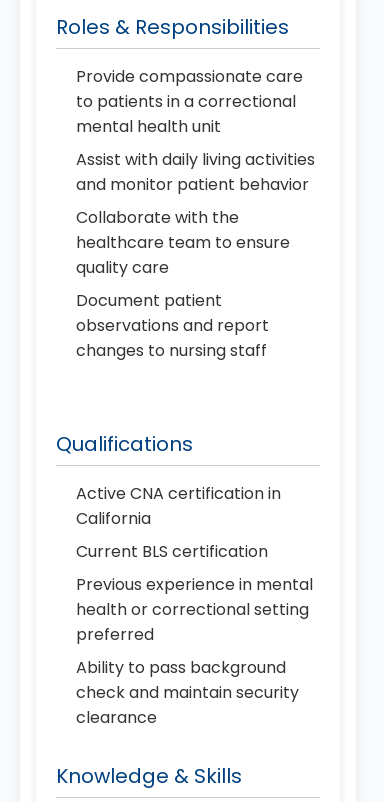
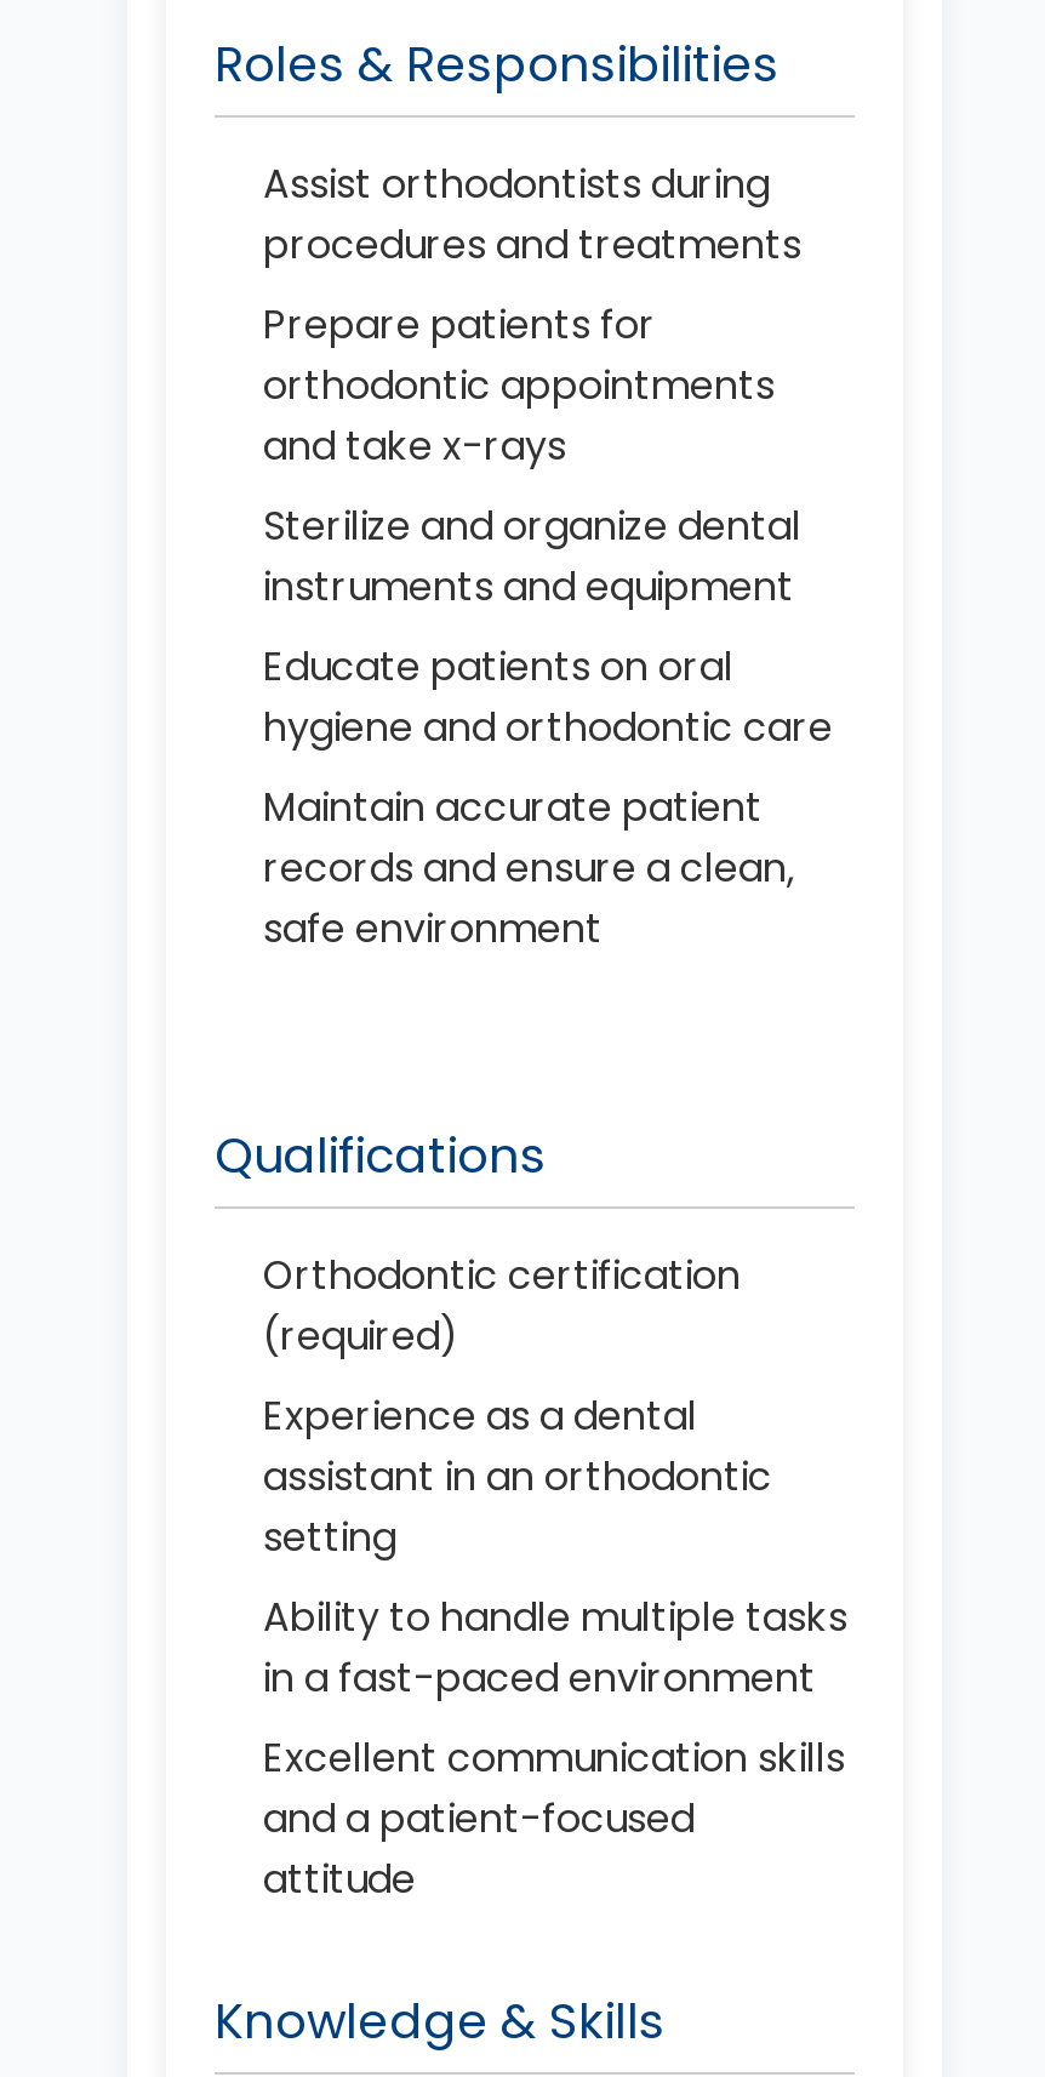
- Provide compassionate care
- to patients in a correctional
- mental health unit
- Assist with daily living activities
- and monitor patient behavior
- Collaborate with the
- healthcare team to ensure
- quality care
- Document patient
- observations and report
- changes to nursing staff
+ Assist orthodontists during
+ procedures and treatments
+ Prepare patients for
+ orthodontic appointments
+ and take x-rays
+ Sterilize and organize dental
+ instruments and equipment
+ Educate patients on oral
+ hygiene and orthodontic care
+ Maintain accurate patient
+ records and ensure a clean,
+ safe environment

- Active CNA certification in
- California
- Current BLS certification
- Previous experience in mental
- health or correctional setting
- preferred
- Ability to pass background
- check and maintain security
- clearance
+ Orthodontic certification
+ (required)
+ Experience as a dental
+ assistant in an orthodontic
+ setting
+ Ability to handle multiple tasks
+ in a fast-paced environment
+ Excellent communication skills
+ and a patient-focused
+ attitude
